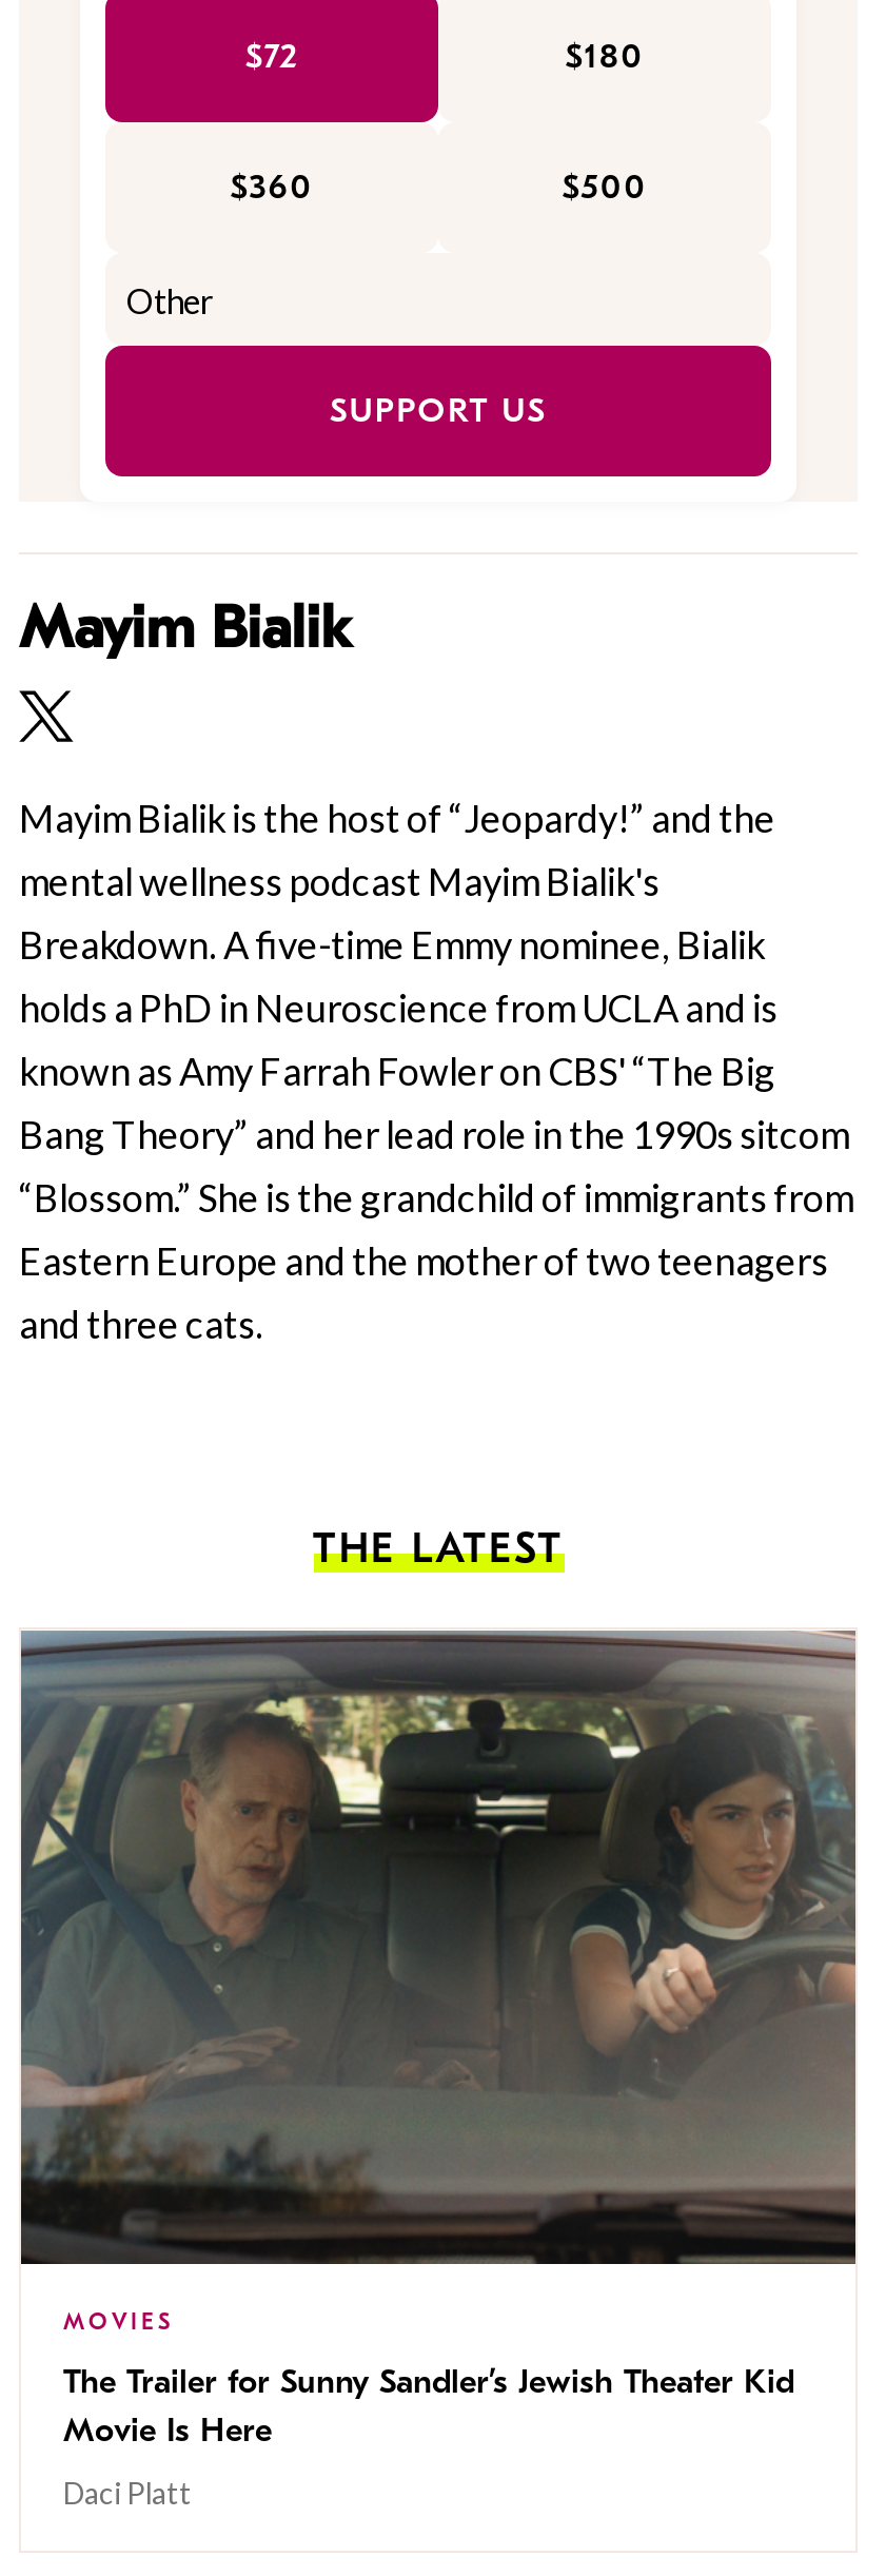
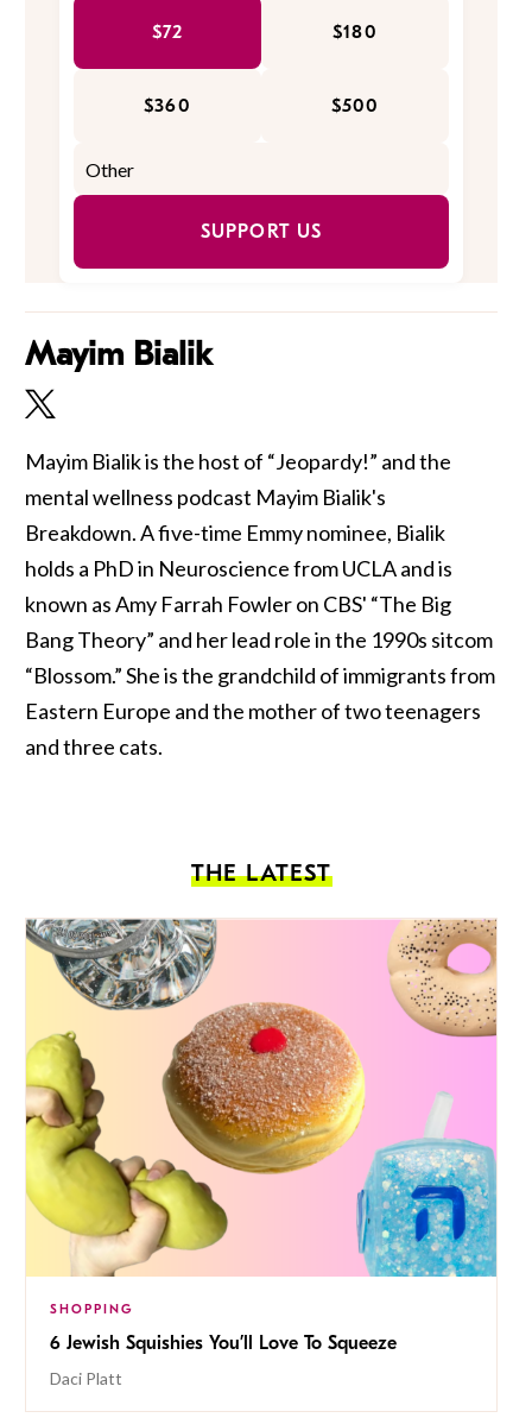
- [image]
- MOVIES
+ [image]
+ SHOPPING

- The Trailer for Sunny Sandler’s Jewish Theater Kid
- Movie Is Here
+ 6 Jewish Squishies You’ll Love To Squeeze
